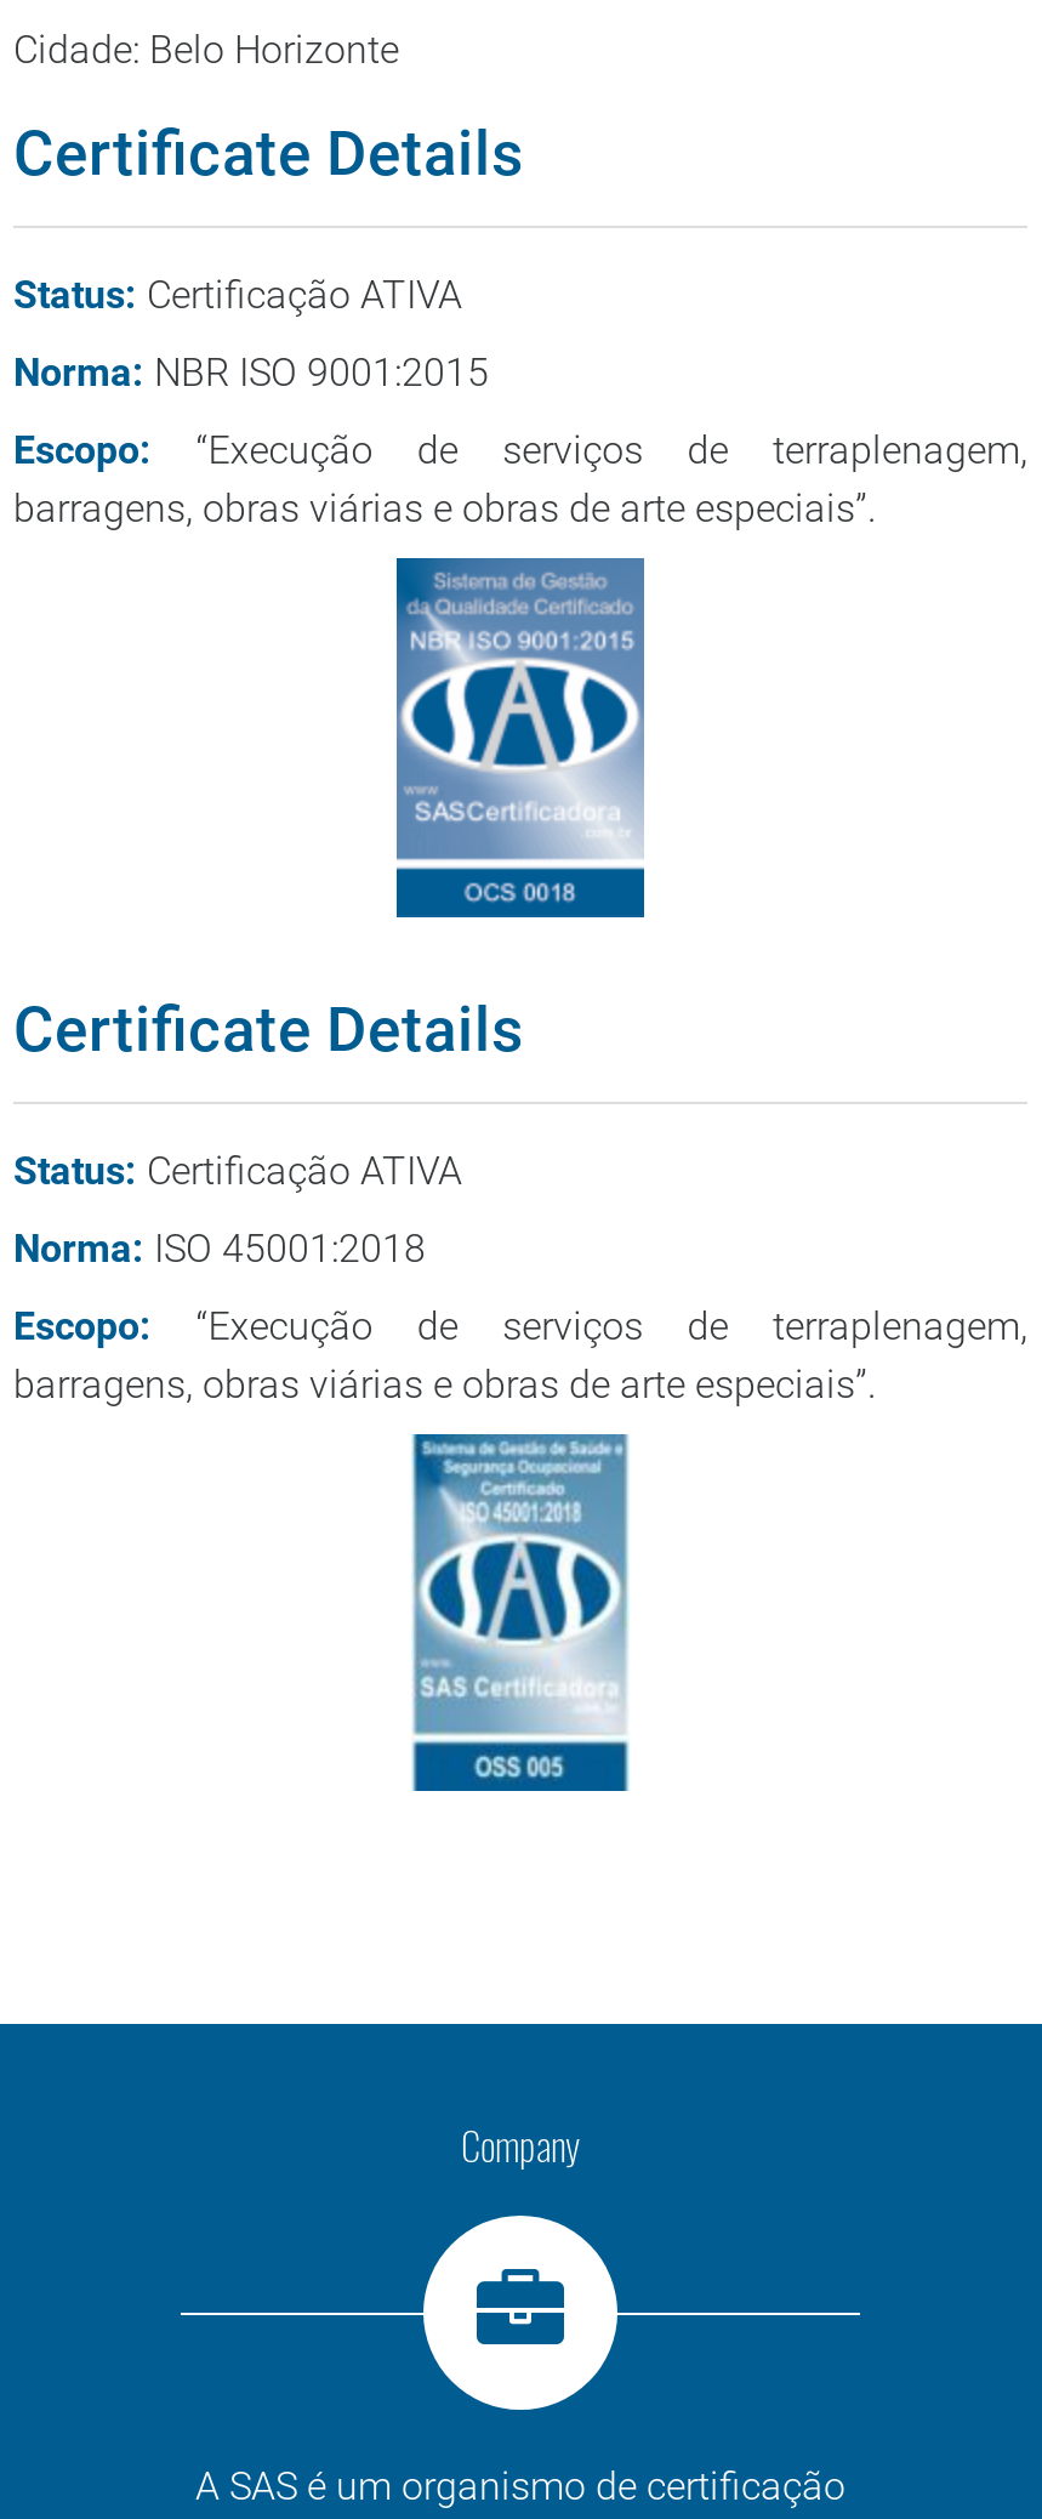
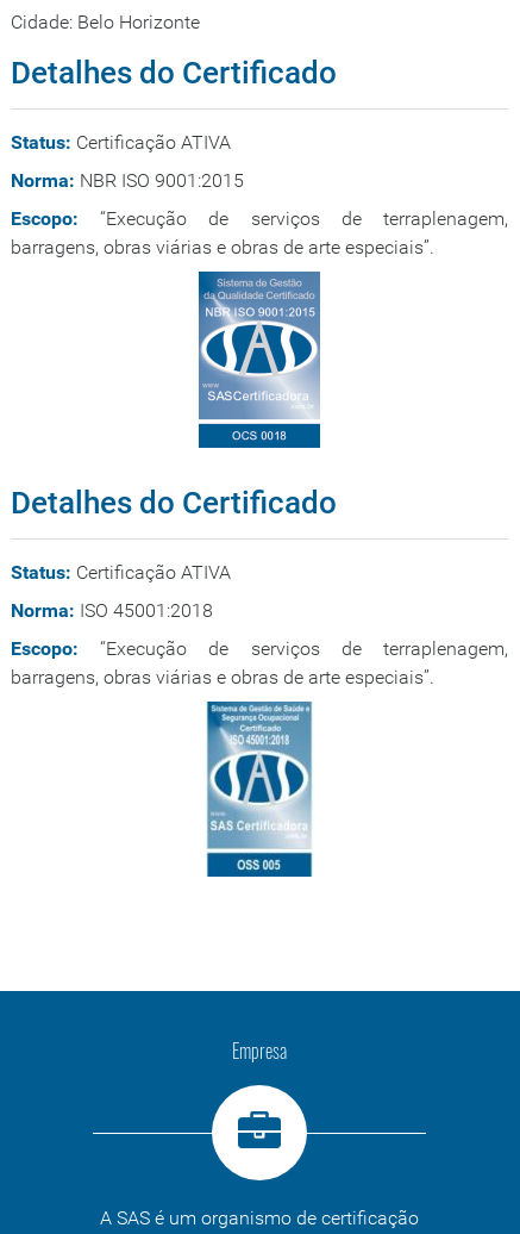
- Certificate Details
+ Detalhes do Certificado

- Certificate Details
+ Detalhes do Certificado

- Company
+ Empresa
